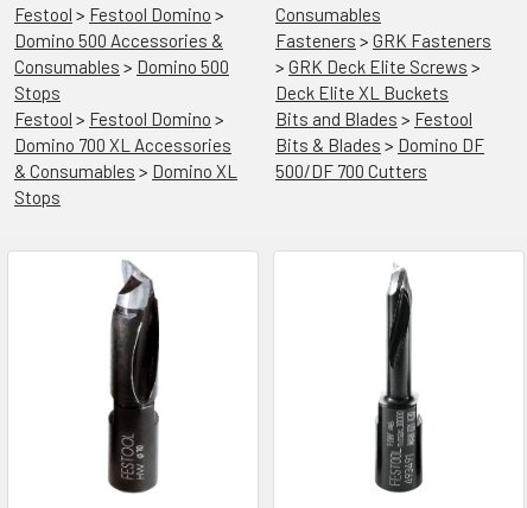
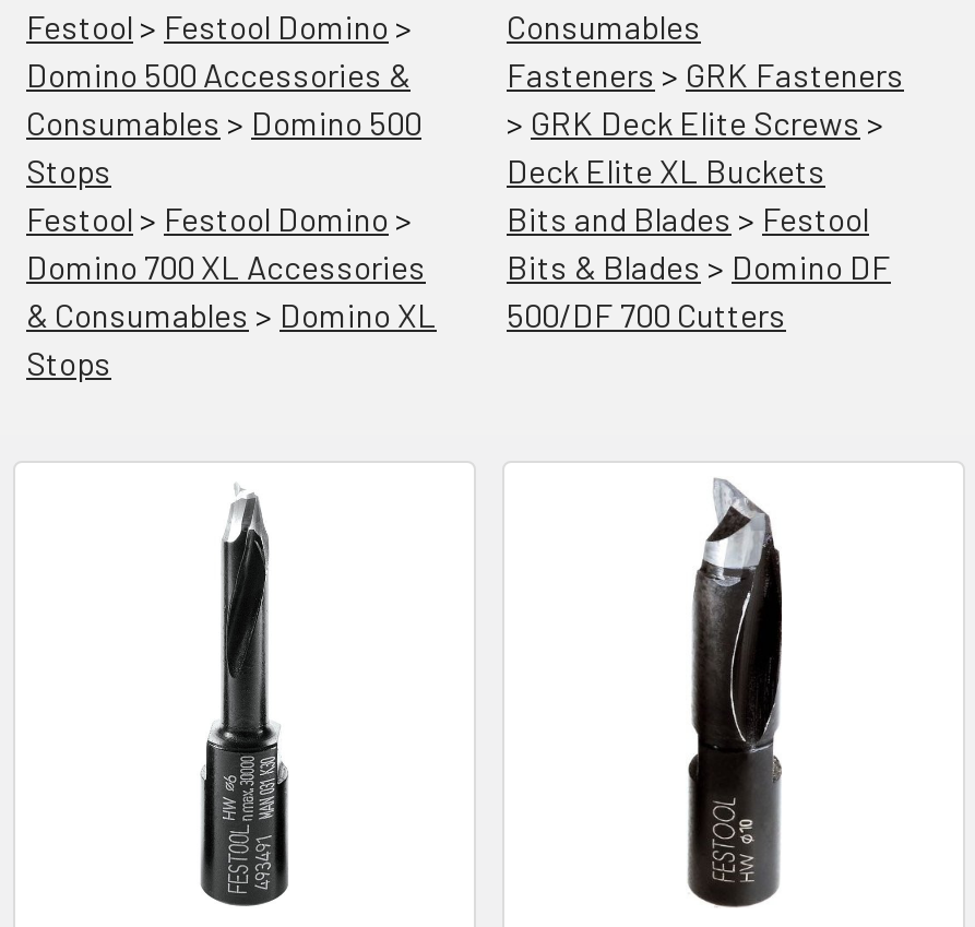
- [image]
+ [image]

- [image]
+ [image]
